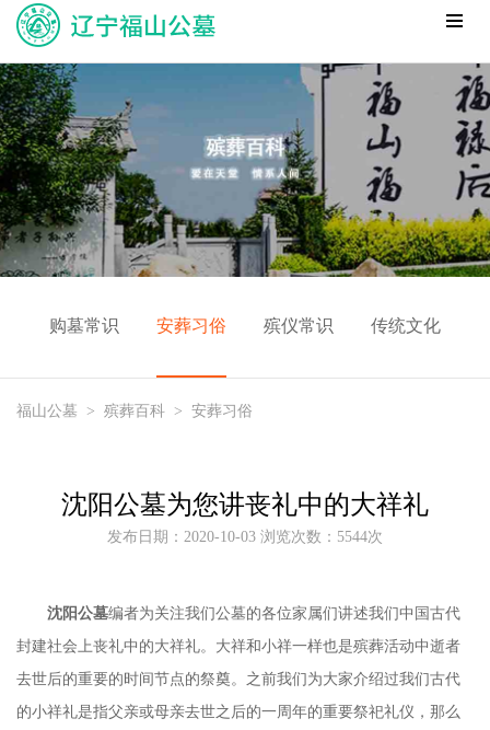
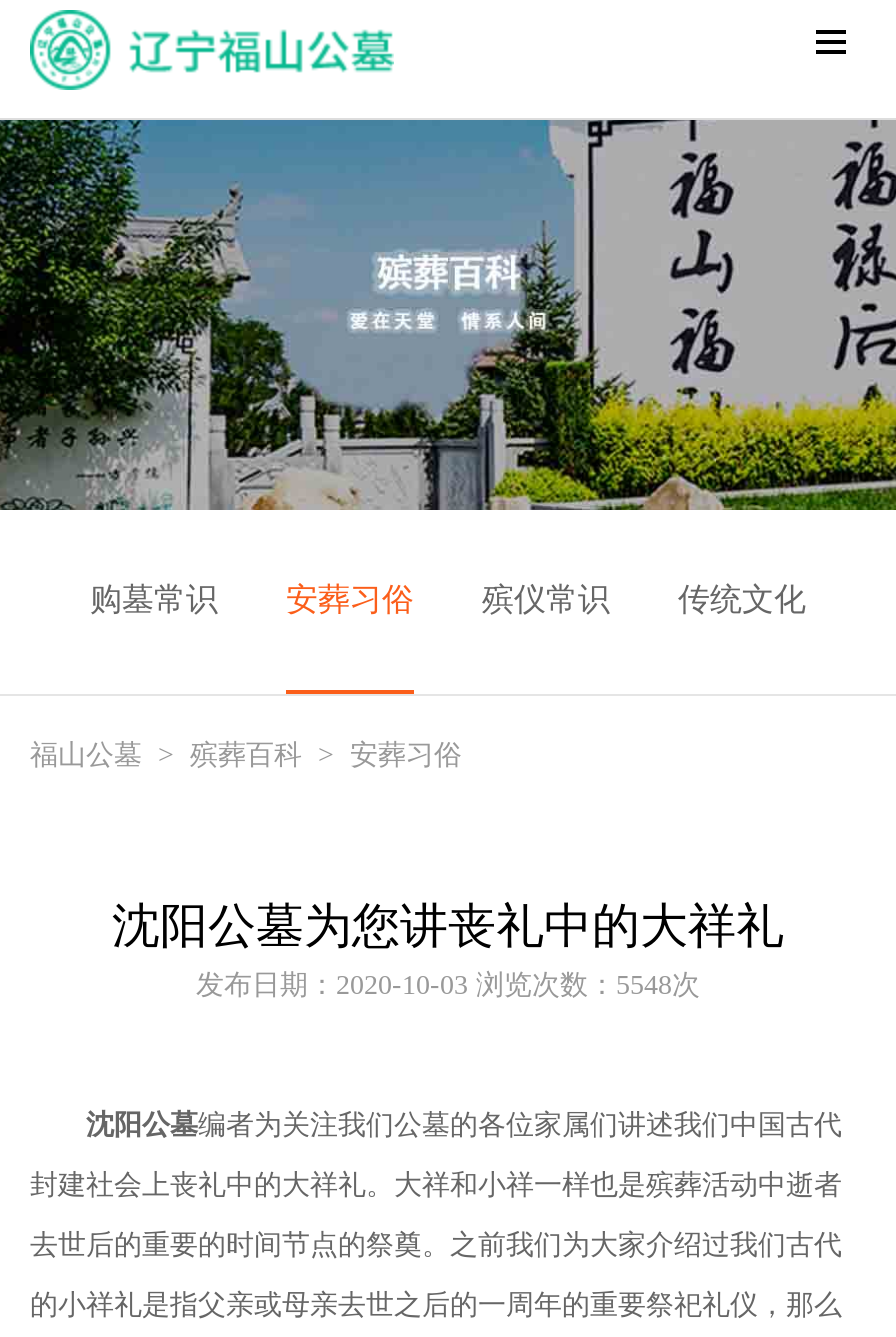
- 发布日期：2020-10-03 浏览次数：5544次
+ 发布日期：2020-10-03 浏览次数：5548次
